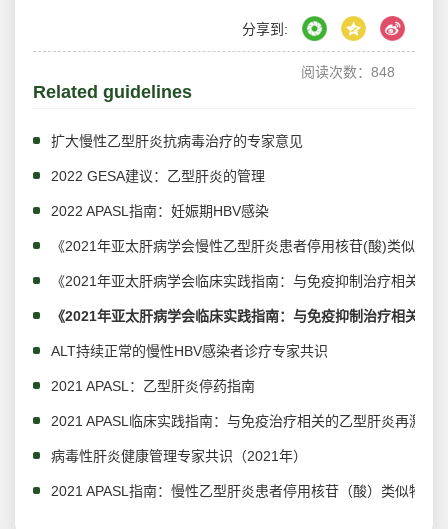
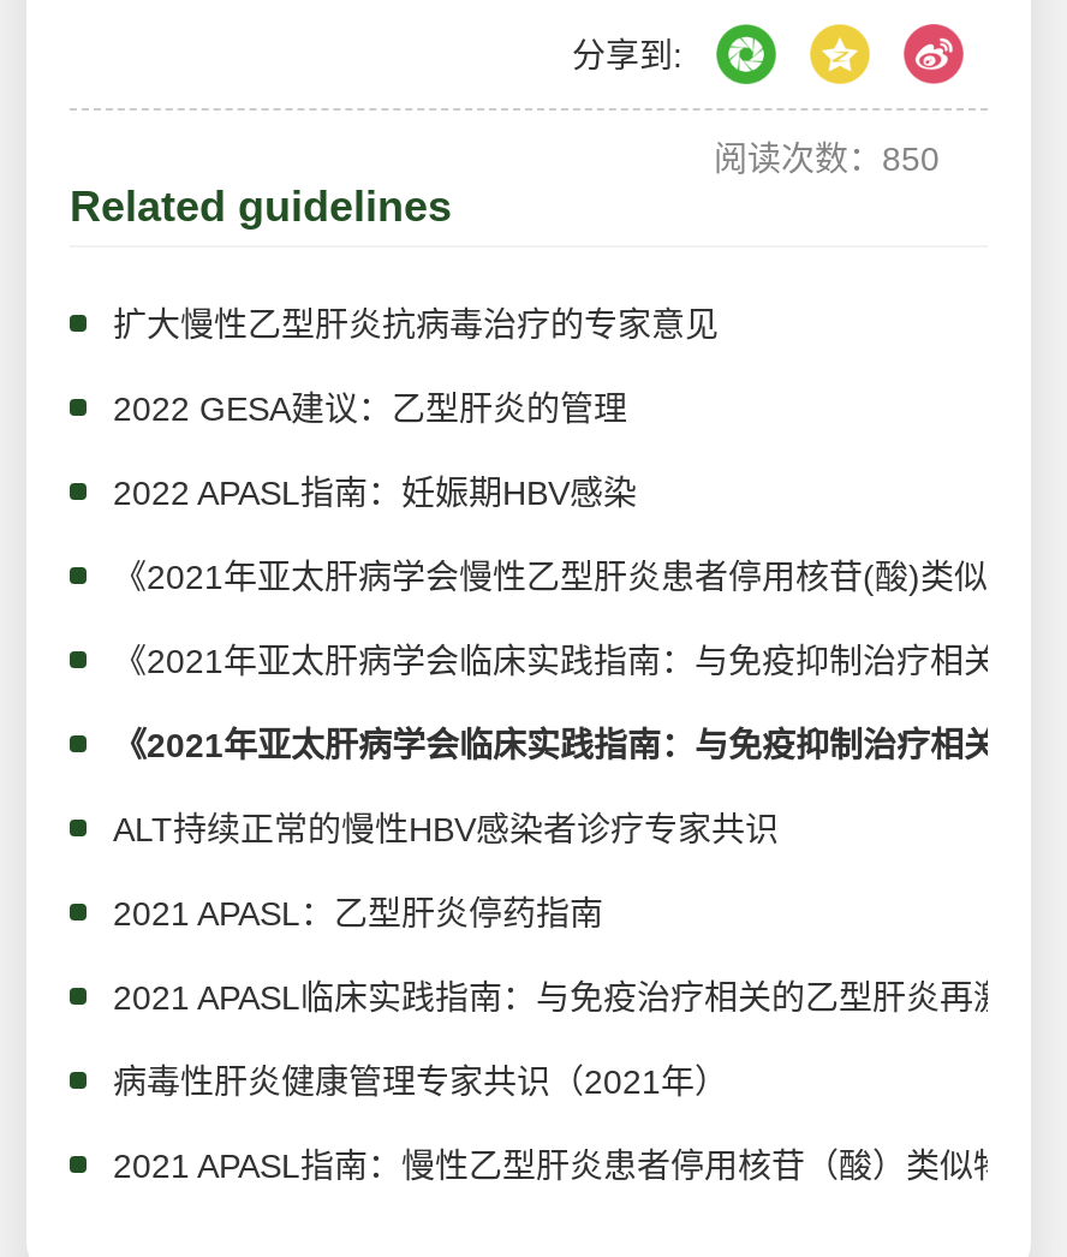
- 阅读次数：848
+ 阅读次数：850
